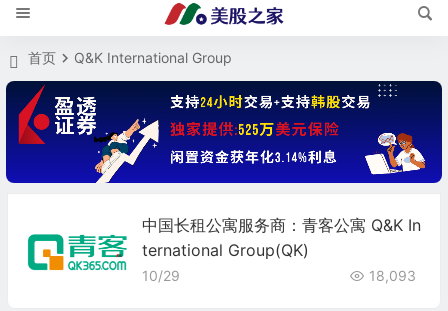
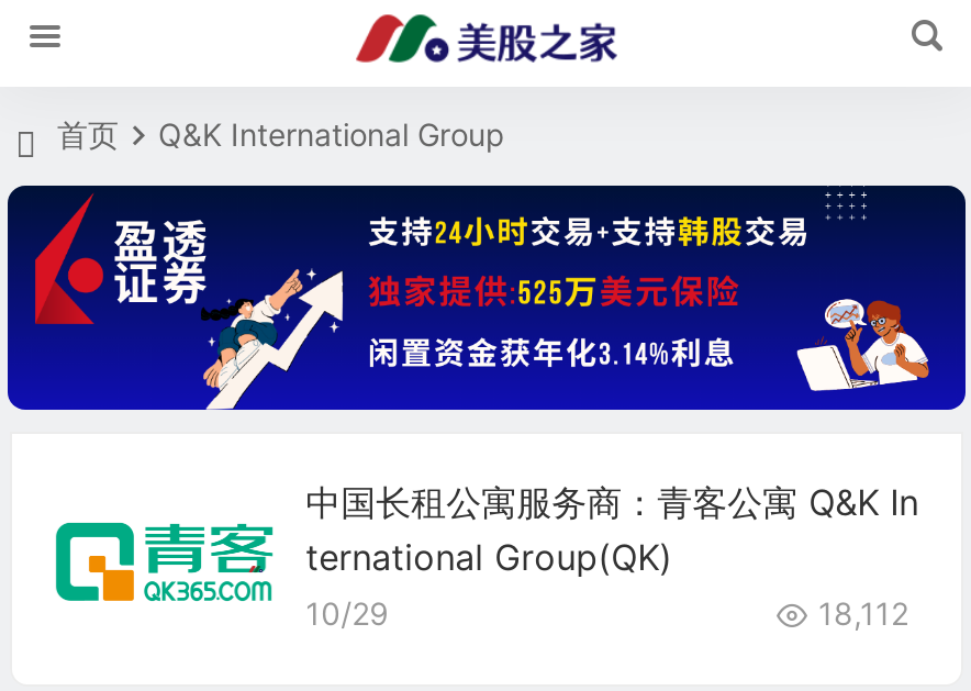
- 18,093
+ 18,112
